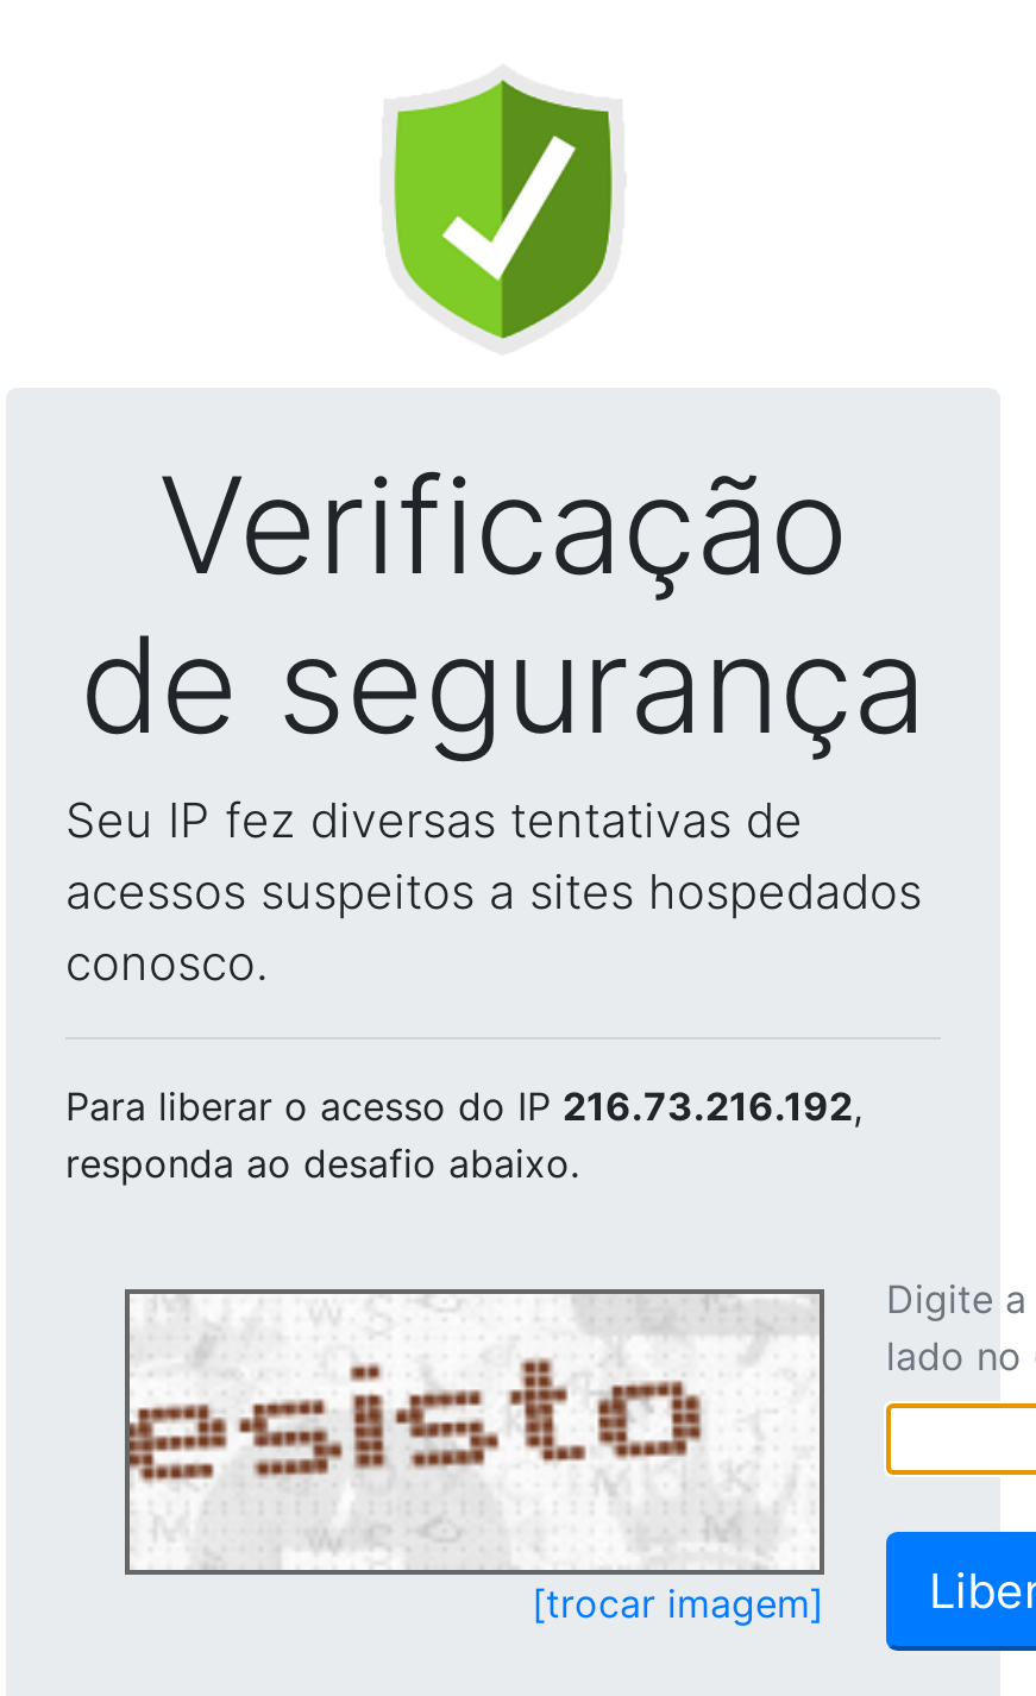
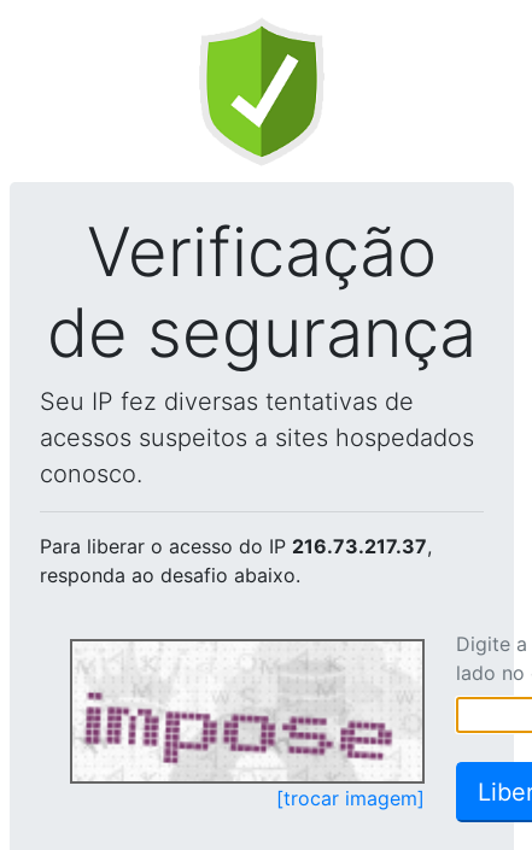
- Para liberar o acesso do IP 216.73.216.192,
+ Para liberar o acesso do IP 216.73.217.37,

- [image]
+ [image]
